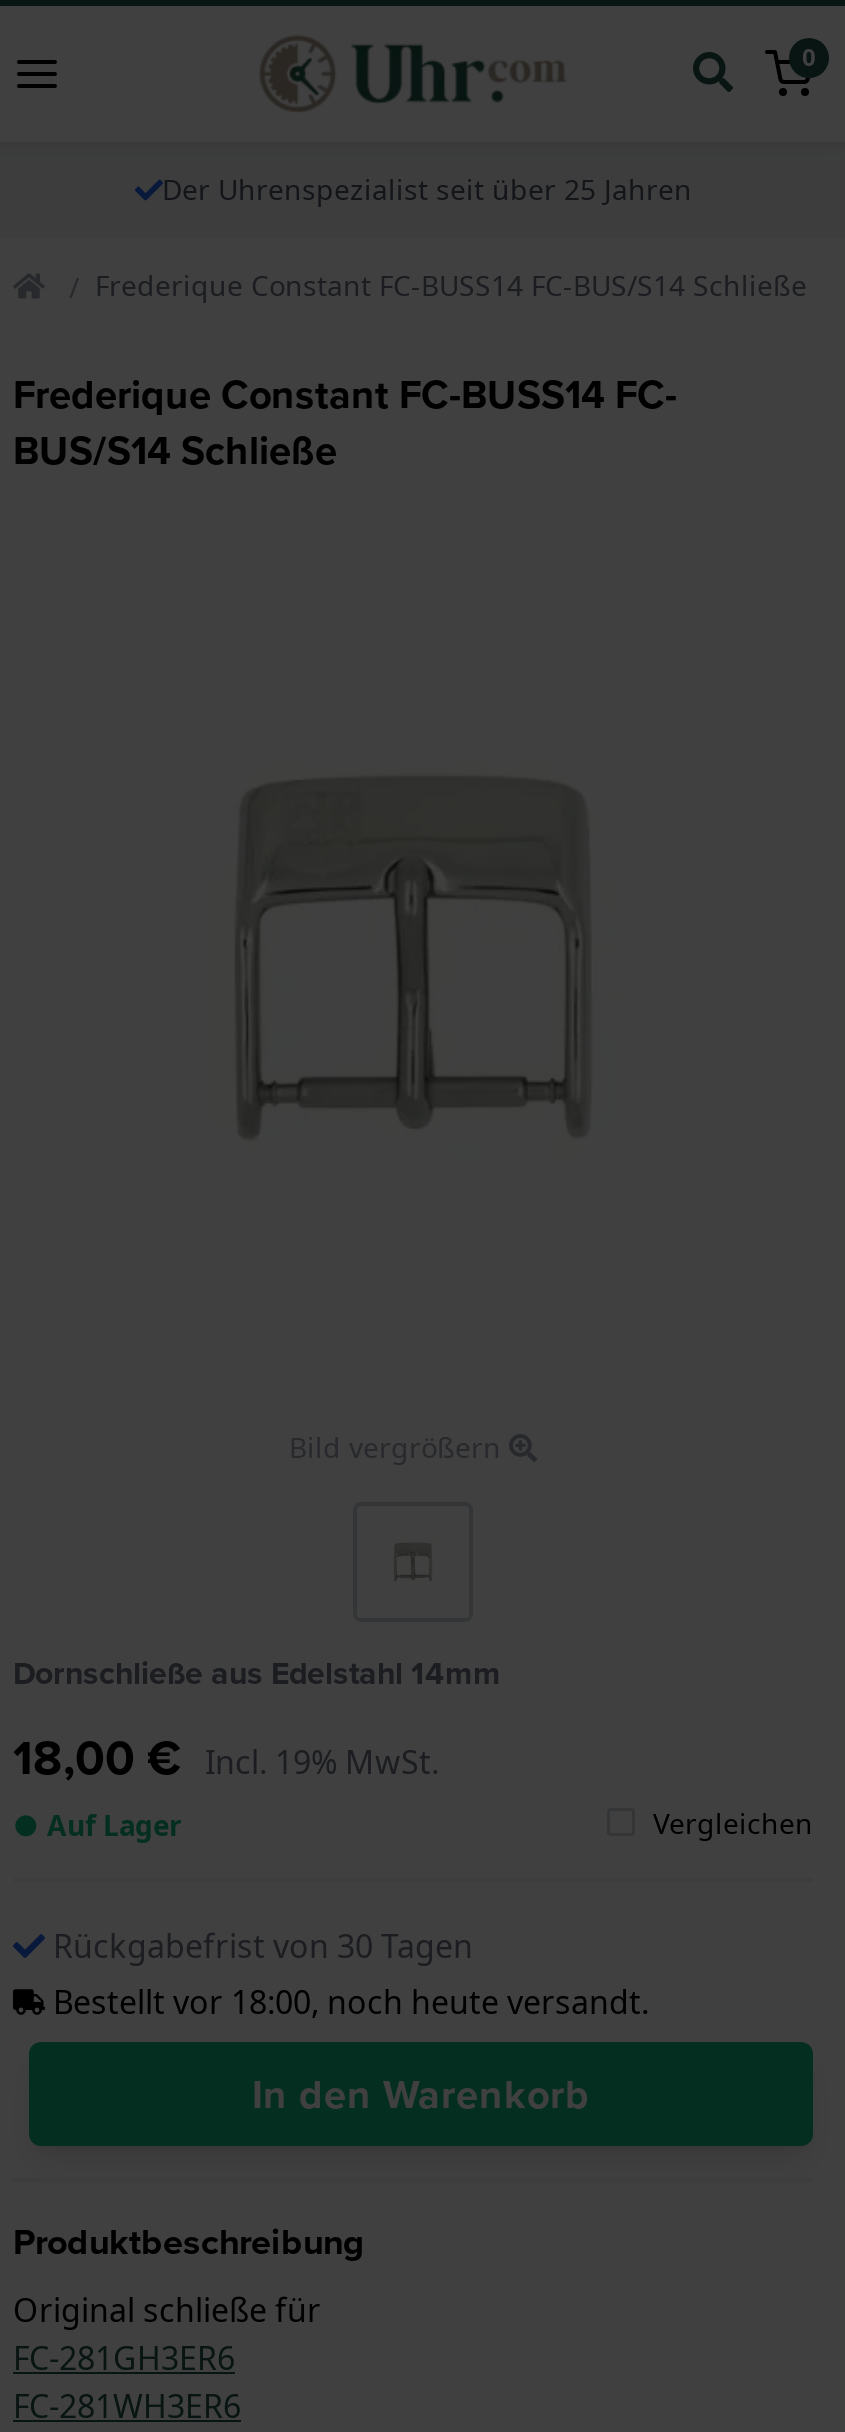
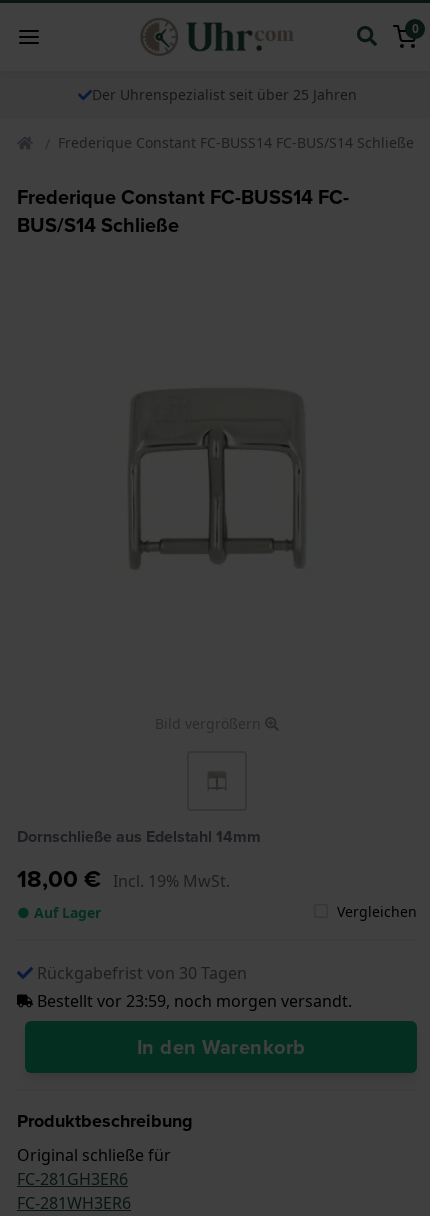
- Bestellt vor 18:00, noch heute versandt.
+ Bestellt vor 23:59, noch morgen versandt.
